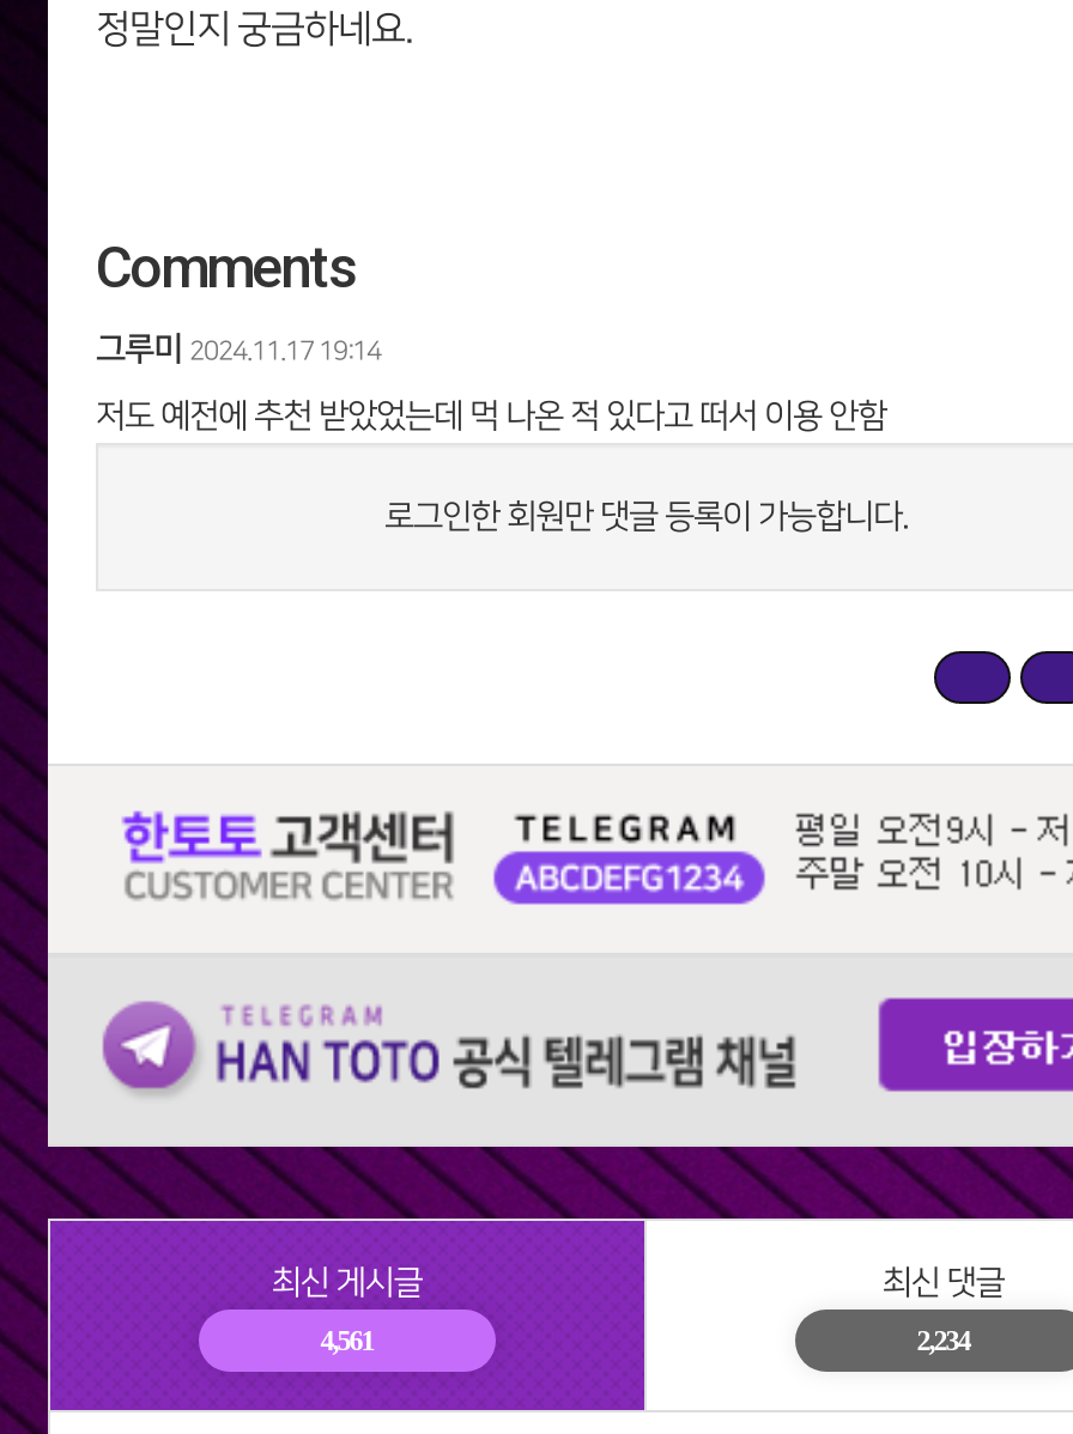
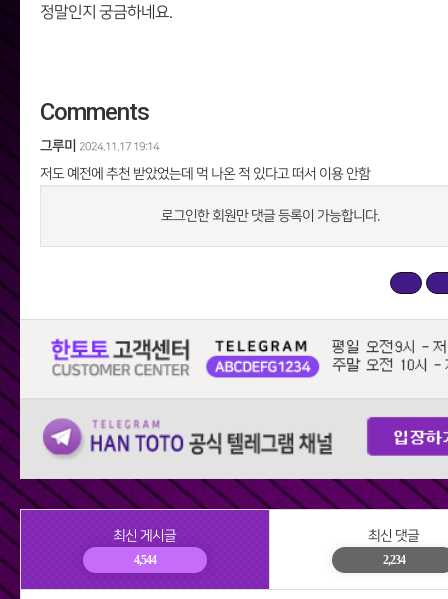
- 4,561
+ 4,544
